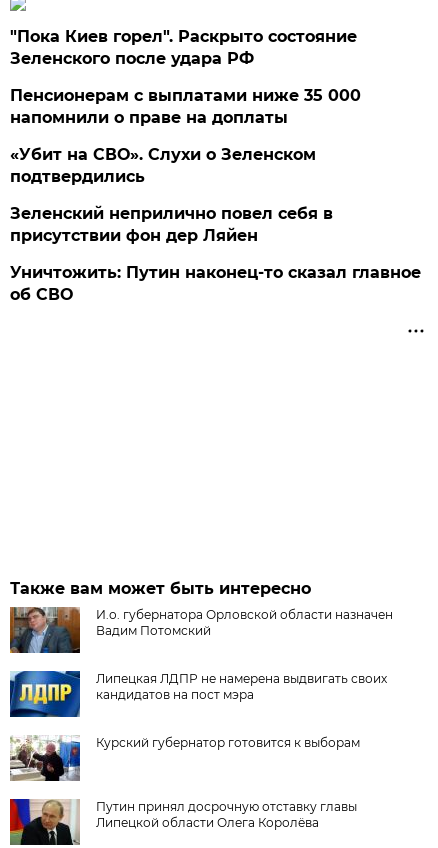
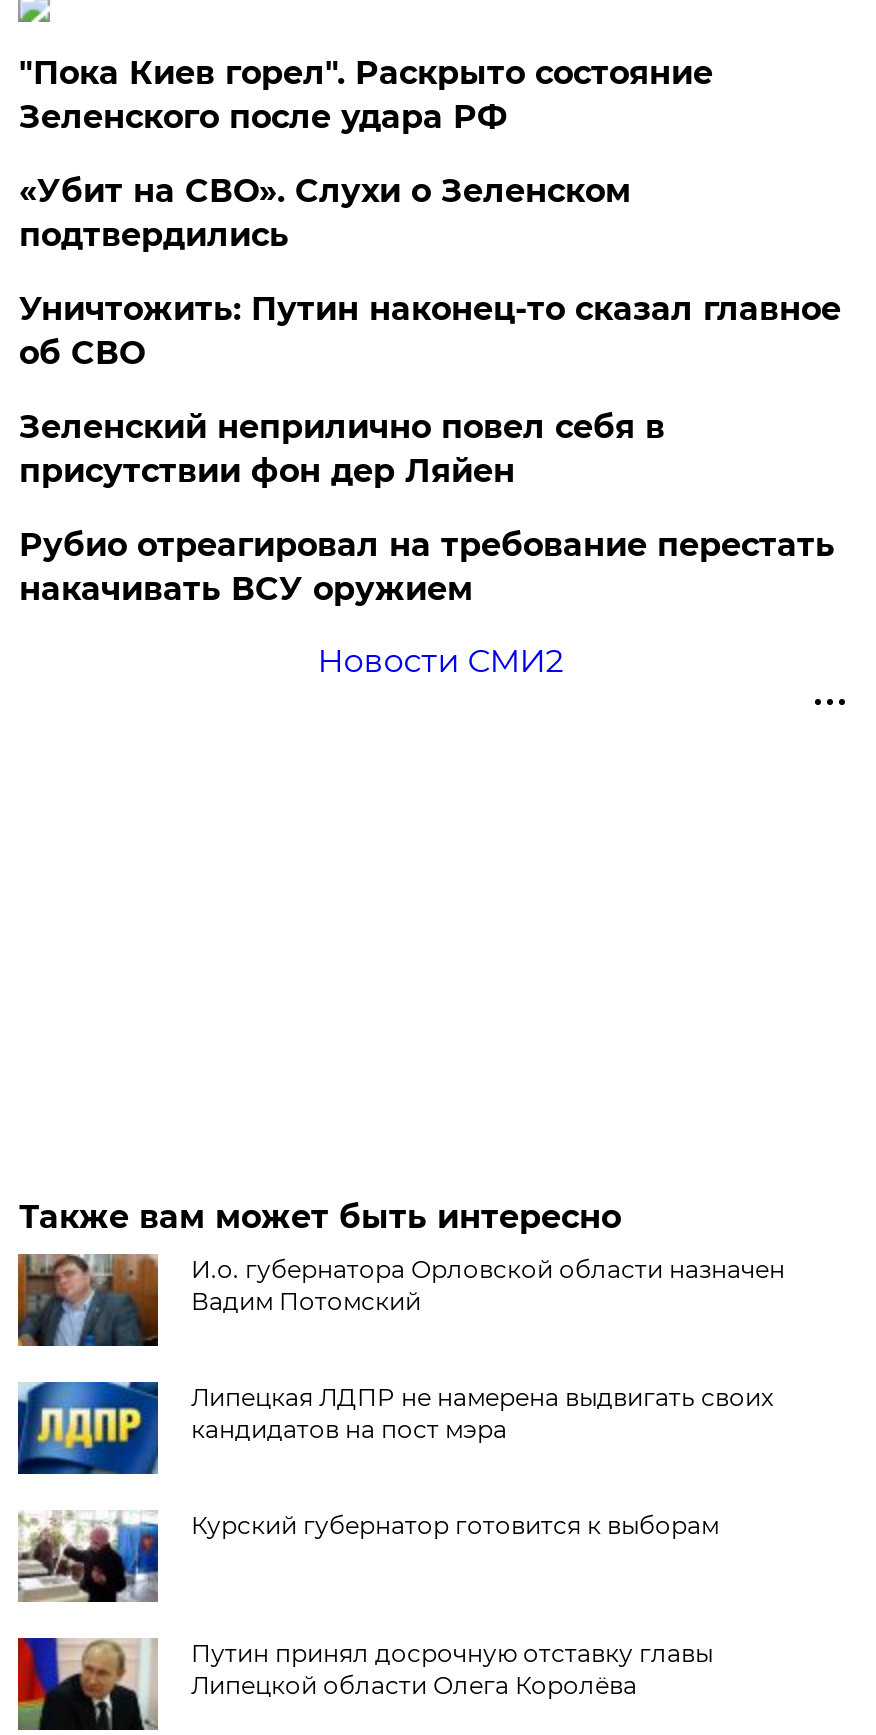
- Пенсионерам с выплатами ниже 35 000
- напомнили о праве на доплаты

moved up: «Убит на СВО». Слухи о Зеленском | подтвердились

+ Рубио отреагировал на требование перестать
+ накачивать ВСУ оружием
+ Новости СМИ2

moved up: Уничтожить: Путин наконец-то сказал главное | об СВО
